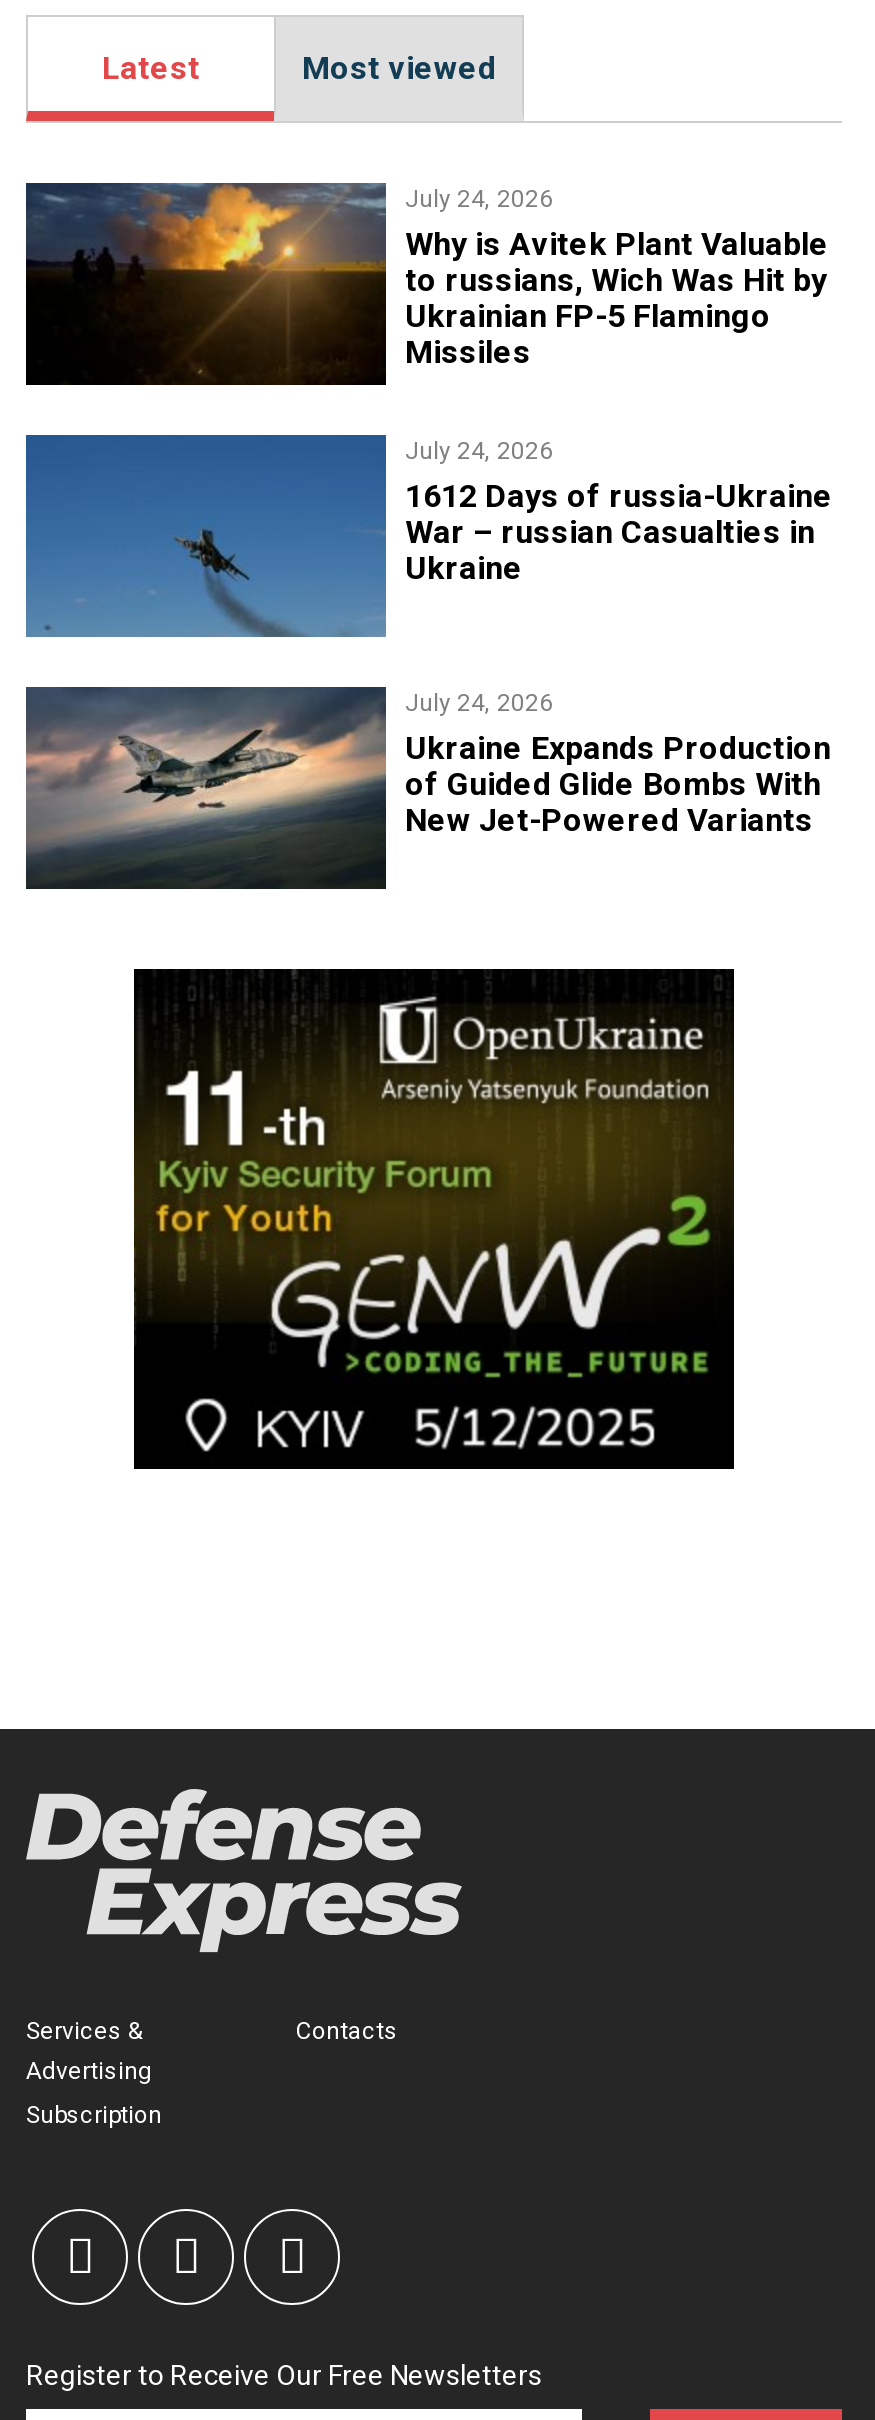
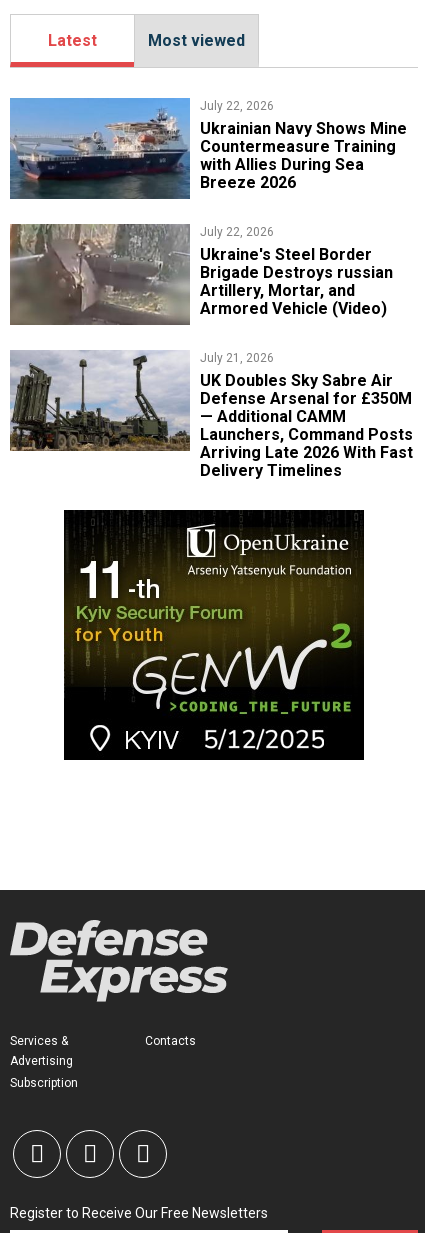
- [image]
- July 24, 2026
- Why is Avitek Plant Valuable
- to russians, Wich Was Hit by
- Ukrainian FP-5 Flamingo
- Missiles
+ [image]
+ July 22, 2026
+ Ukrainian Navy Shows Mine
+ Countermeasure Training
+ with Allies During Sea
+ Breeze 2026

- [image]
- July 24, 2026
- 1612 Days of russia-Ukraine
- War – russian Casualties in
- Ukraine
+ [image]
+ July 22, 2026
+ Ukraine's Steel Border
+ Brigade Destroys russian
+ Artillery, Mortar, and
+ Armored Vehicle (Video)

- [image]
- July 24, 2026
- Ukraine Expands Production
- of Guided Glide Bombs With
- New Jet-Powered Variants
+ [image]
+ July 21, 2026
+ UK Doubles Sky Sabre Air
+ Defense Arsenal for £350M
+ — Additional CAMM
+ Launchers, Command Posts
+ Arriving Late 2026 With Fast
+ Delivery Timelines
